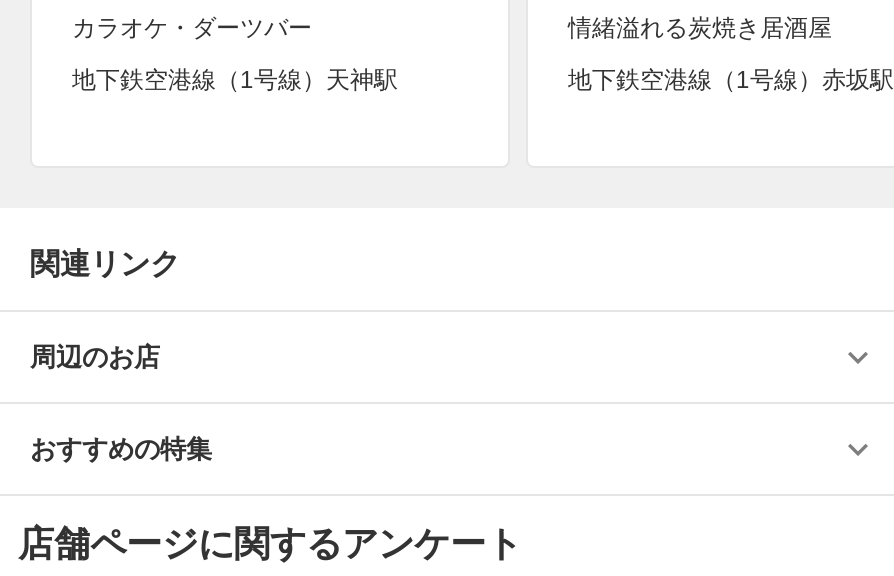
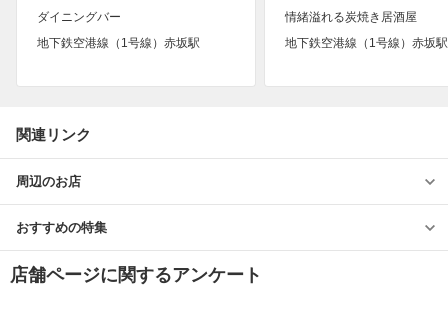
- カラオケ・ダーツバー
+ ダイニングバー

- 地下鉄空港線（1号線）天神駅
+ 地下鉄空港線（1号線）赤坂駅
